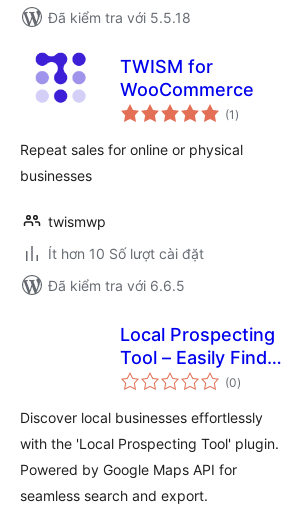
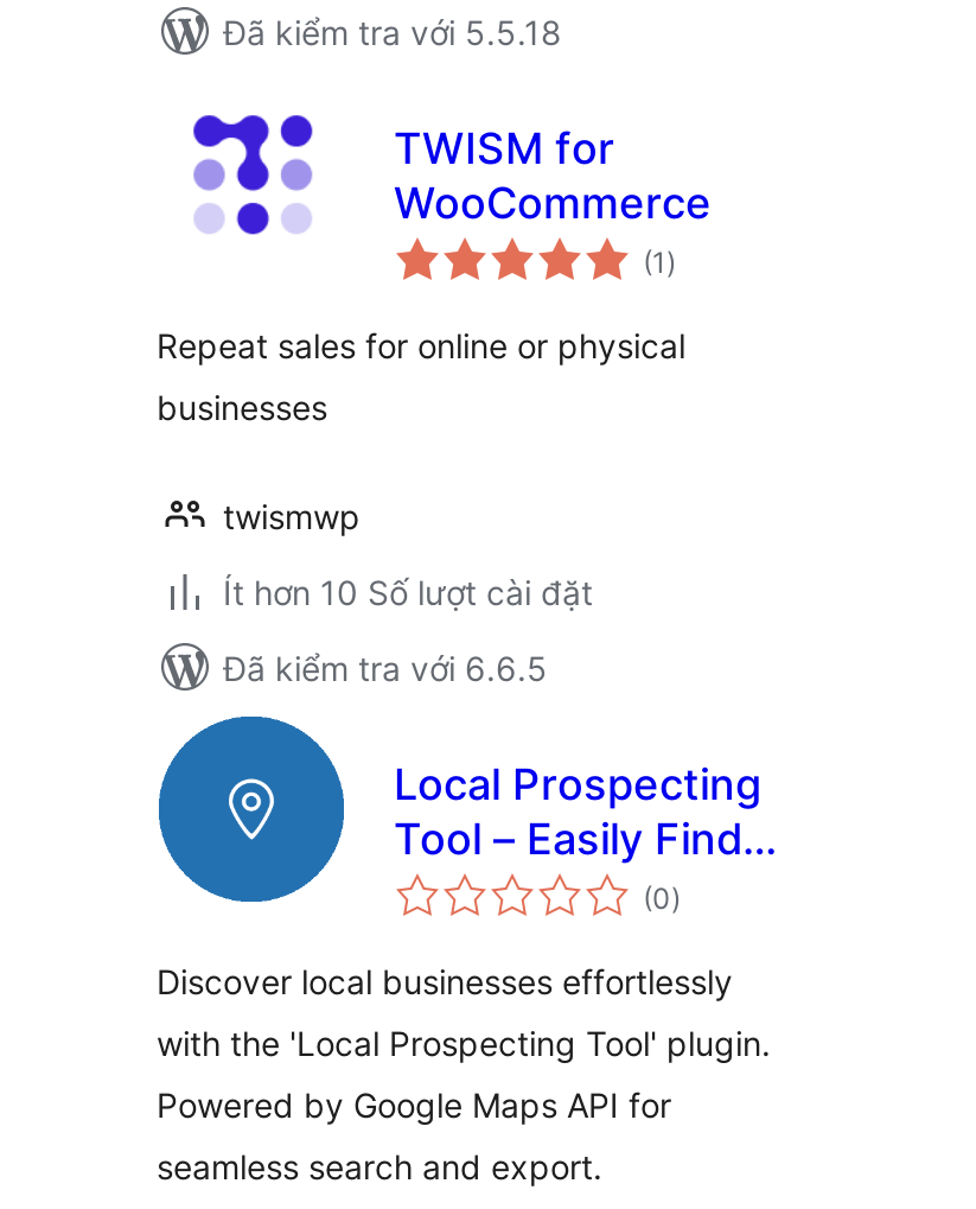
+ [image]
